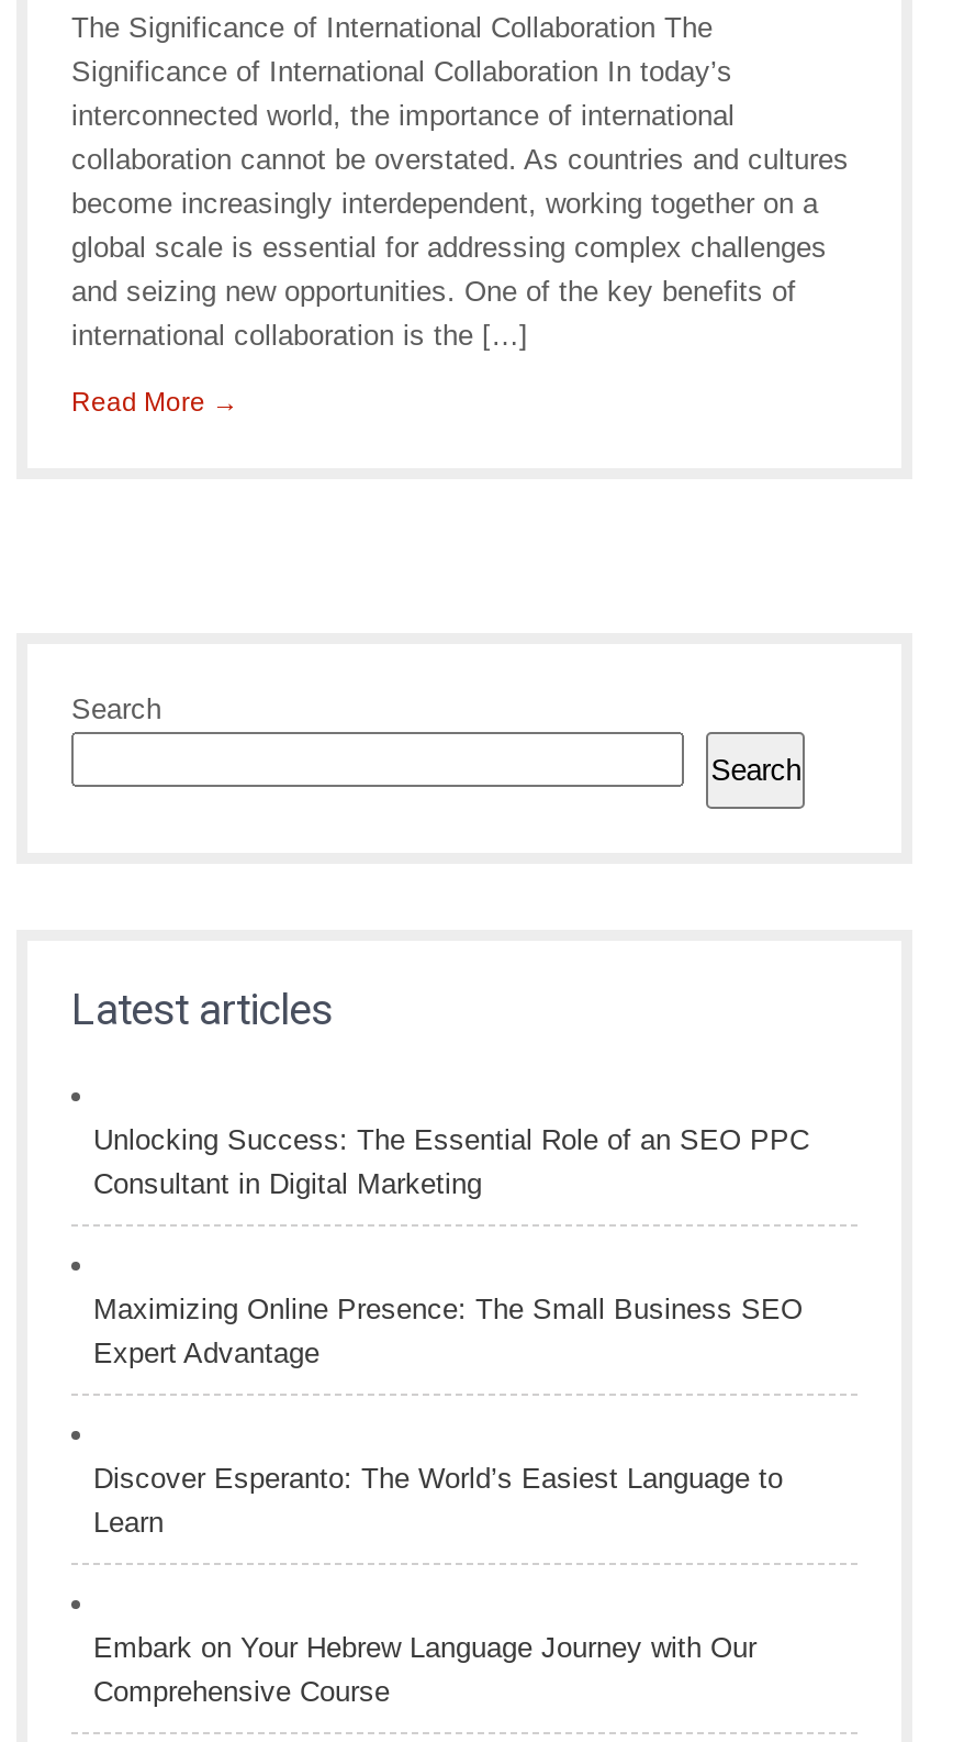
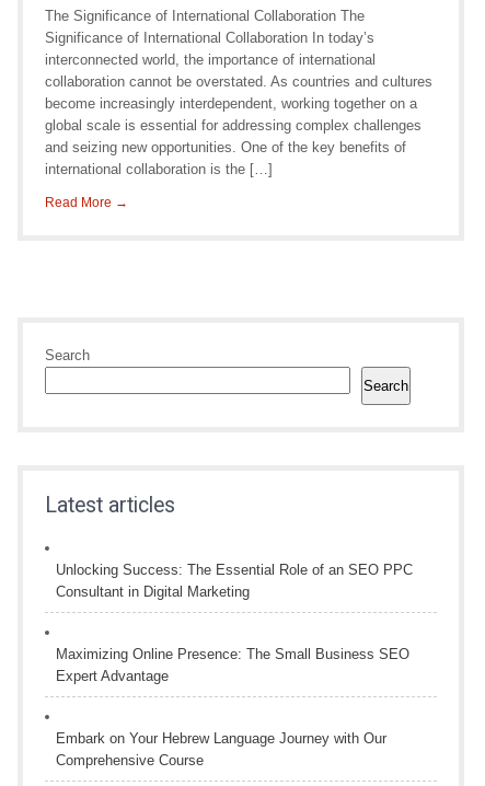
- Discover Esperanto: The World’s Easiest Language to
- Learn
